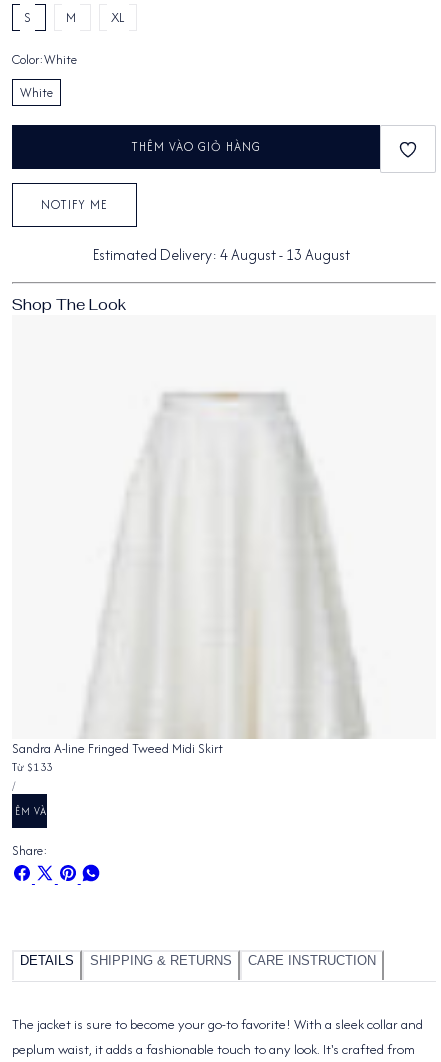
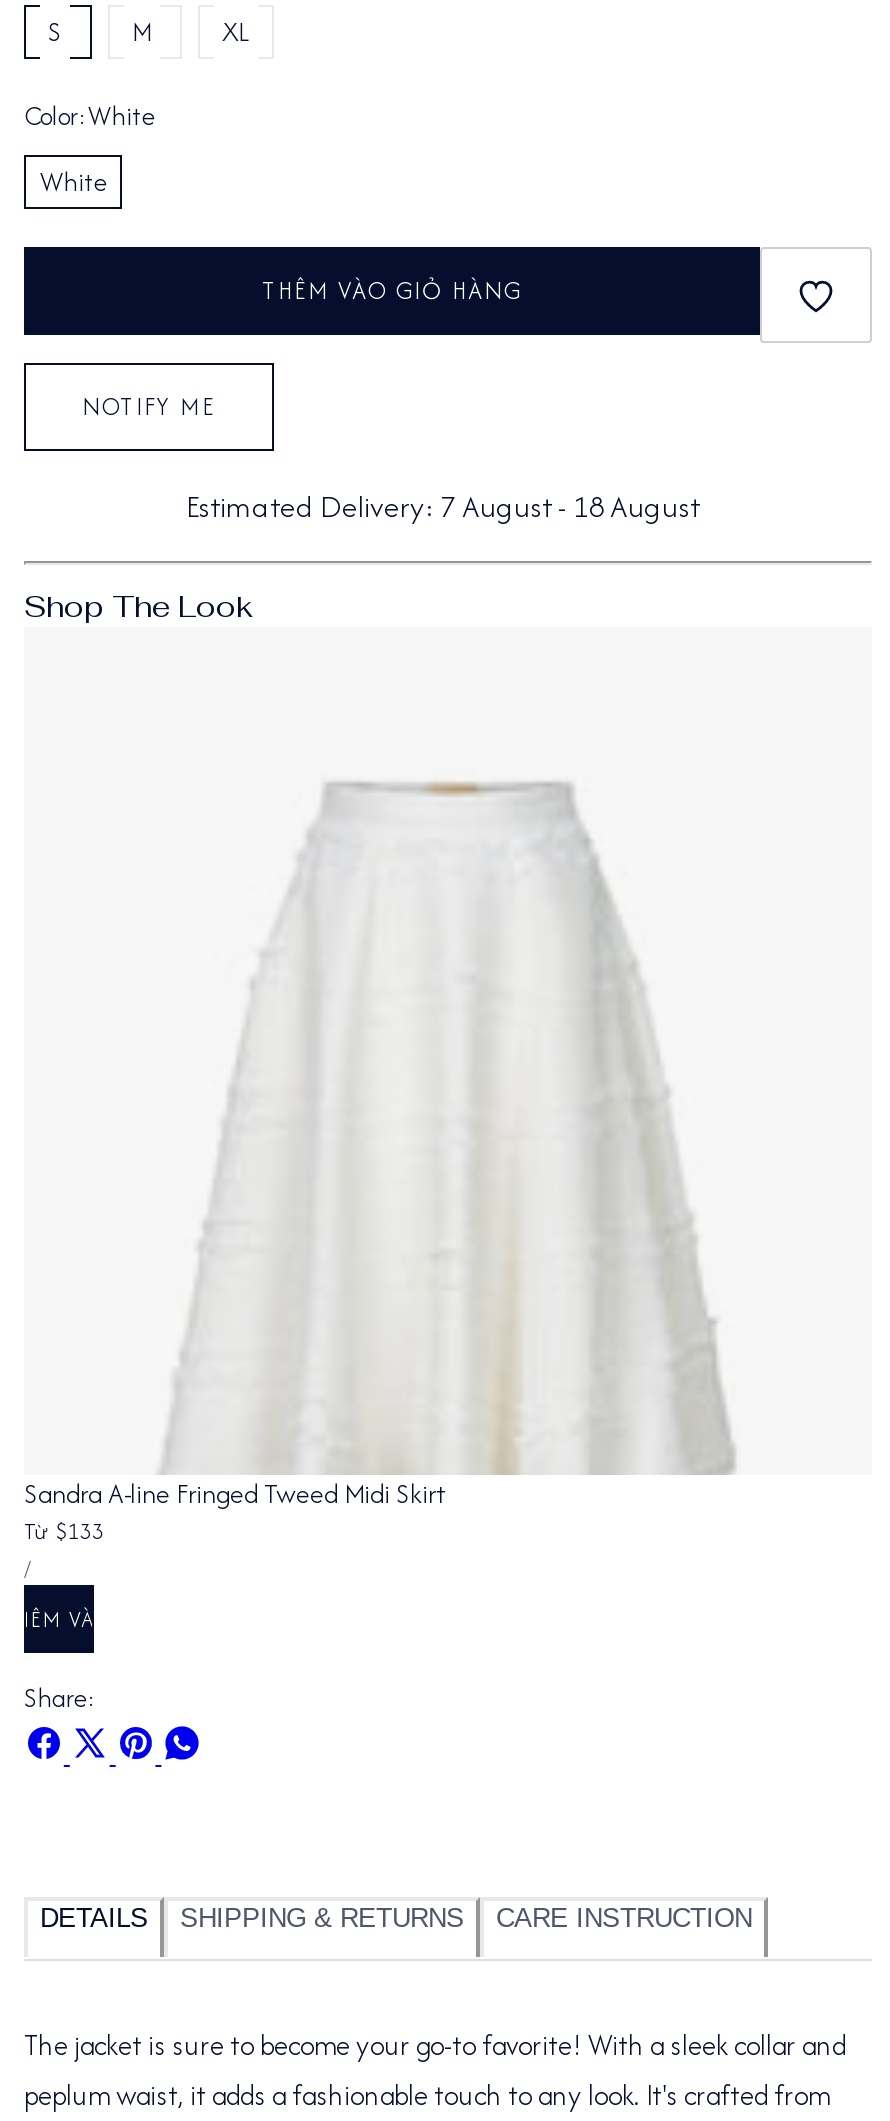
- Estimated Delivery: 4 August- 13 August
+ Estimated Delivery: 7 August- 18 August
